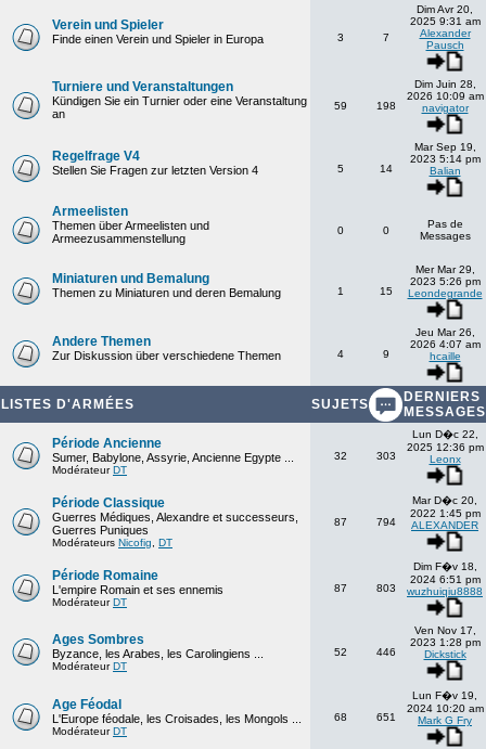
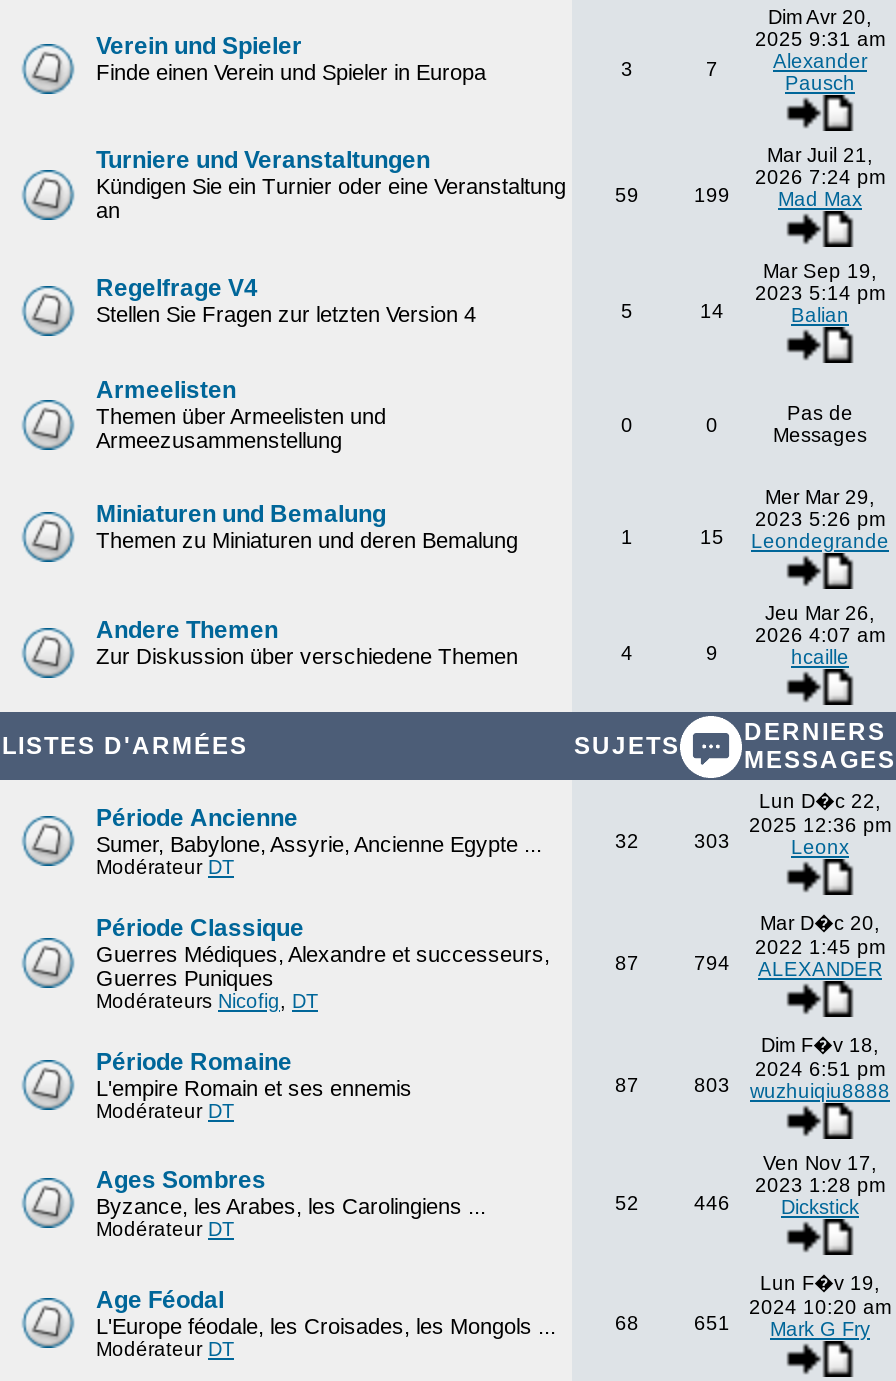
- Dim Juin 28,
- 2026 10:09 am
- navigator
+ Mar Juil 21,
+ 2026 7:24 pm
+ Mad Max

- 198
+ 199
